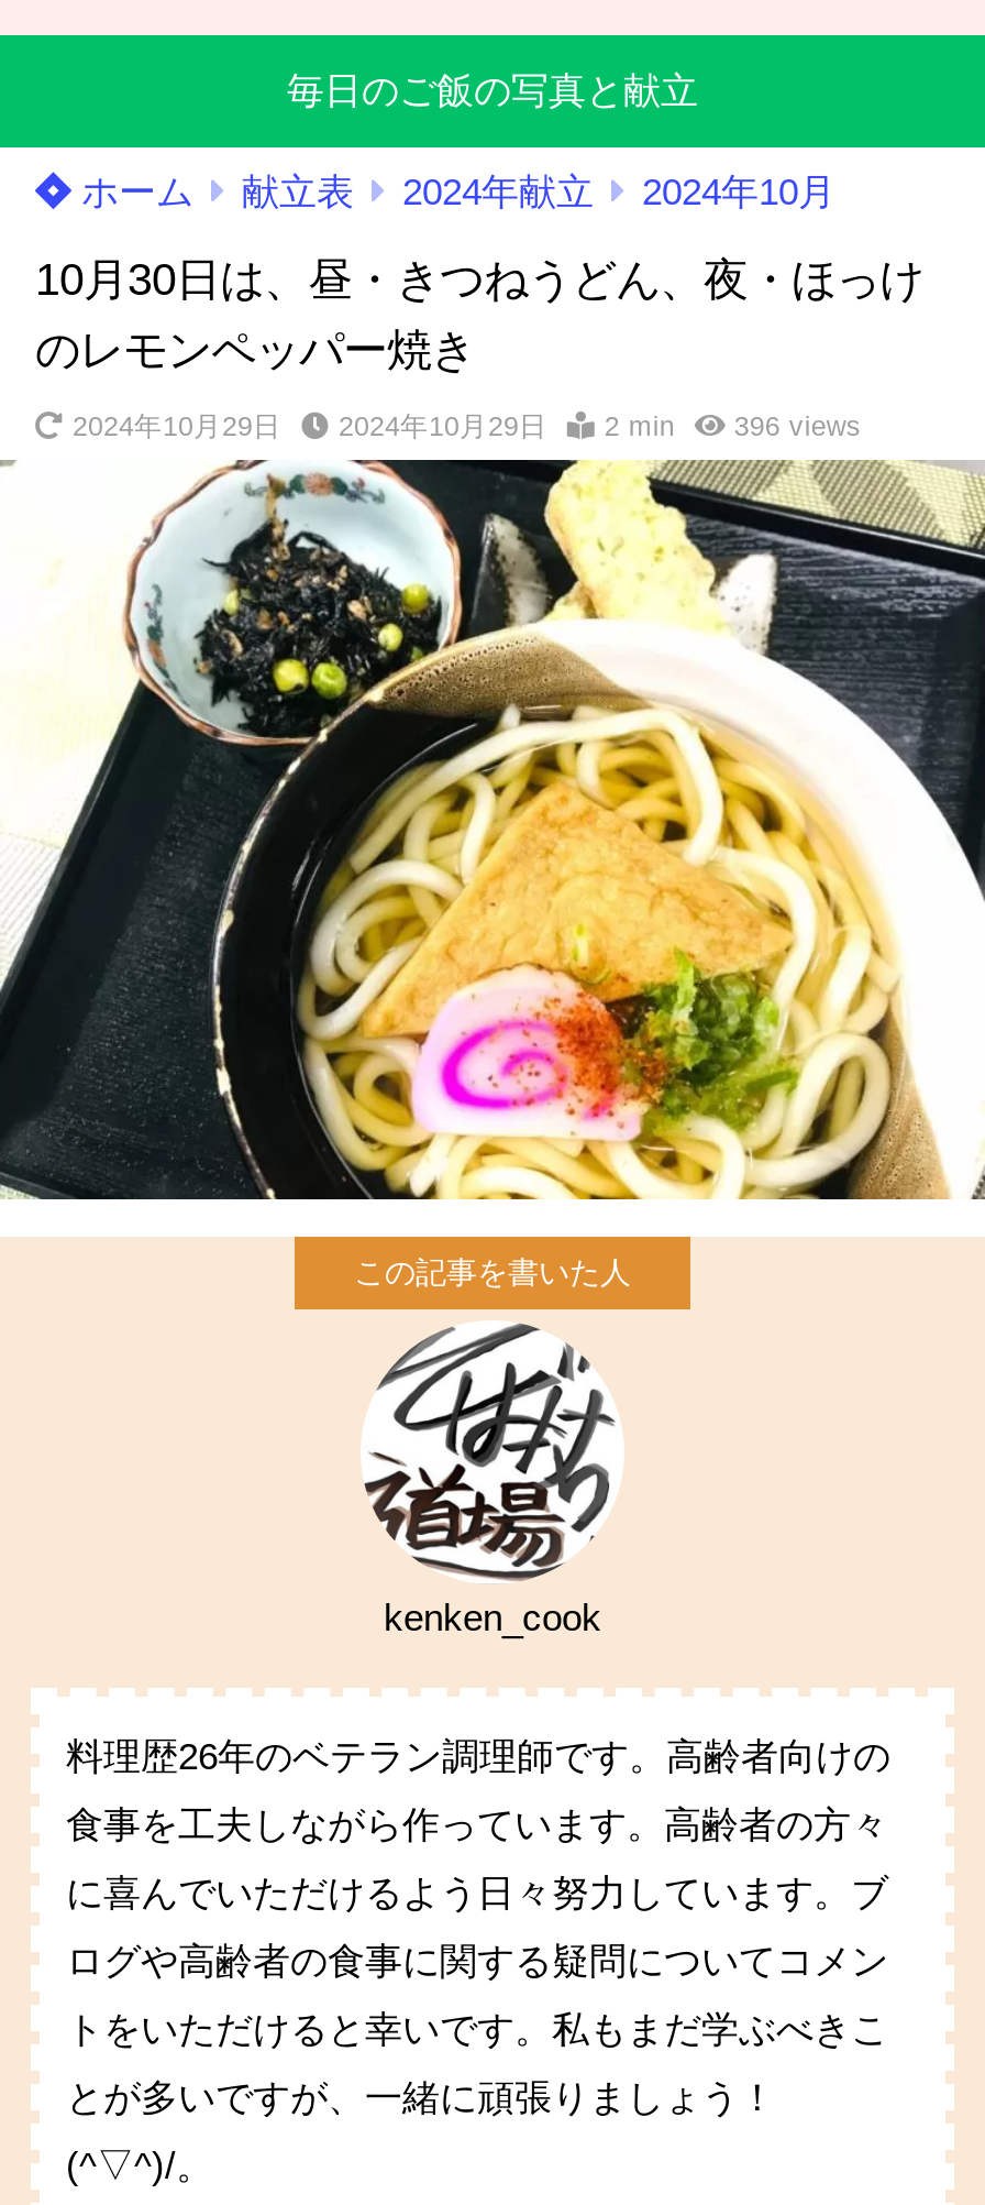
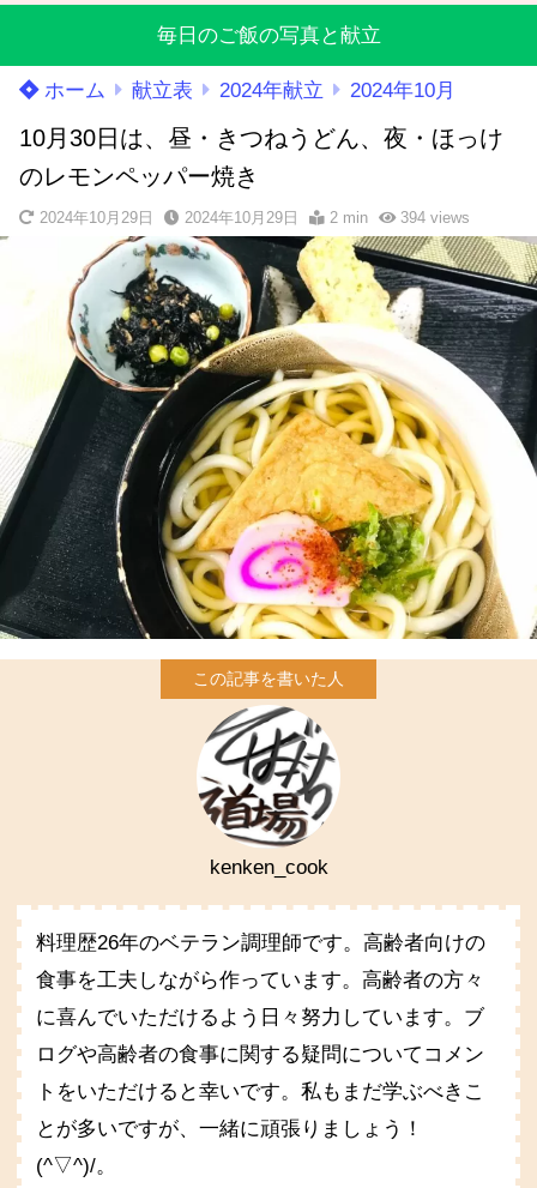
- 2024年10月29日 2024年10月29日 2 min 396 views
+ 2024年10月29日 2024年10月29日 2 min 394 views
